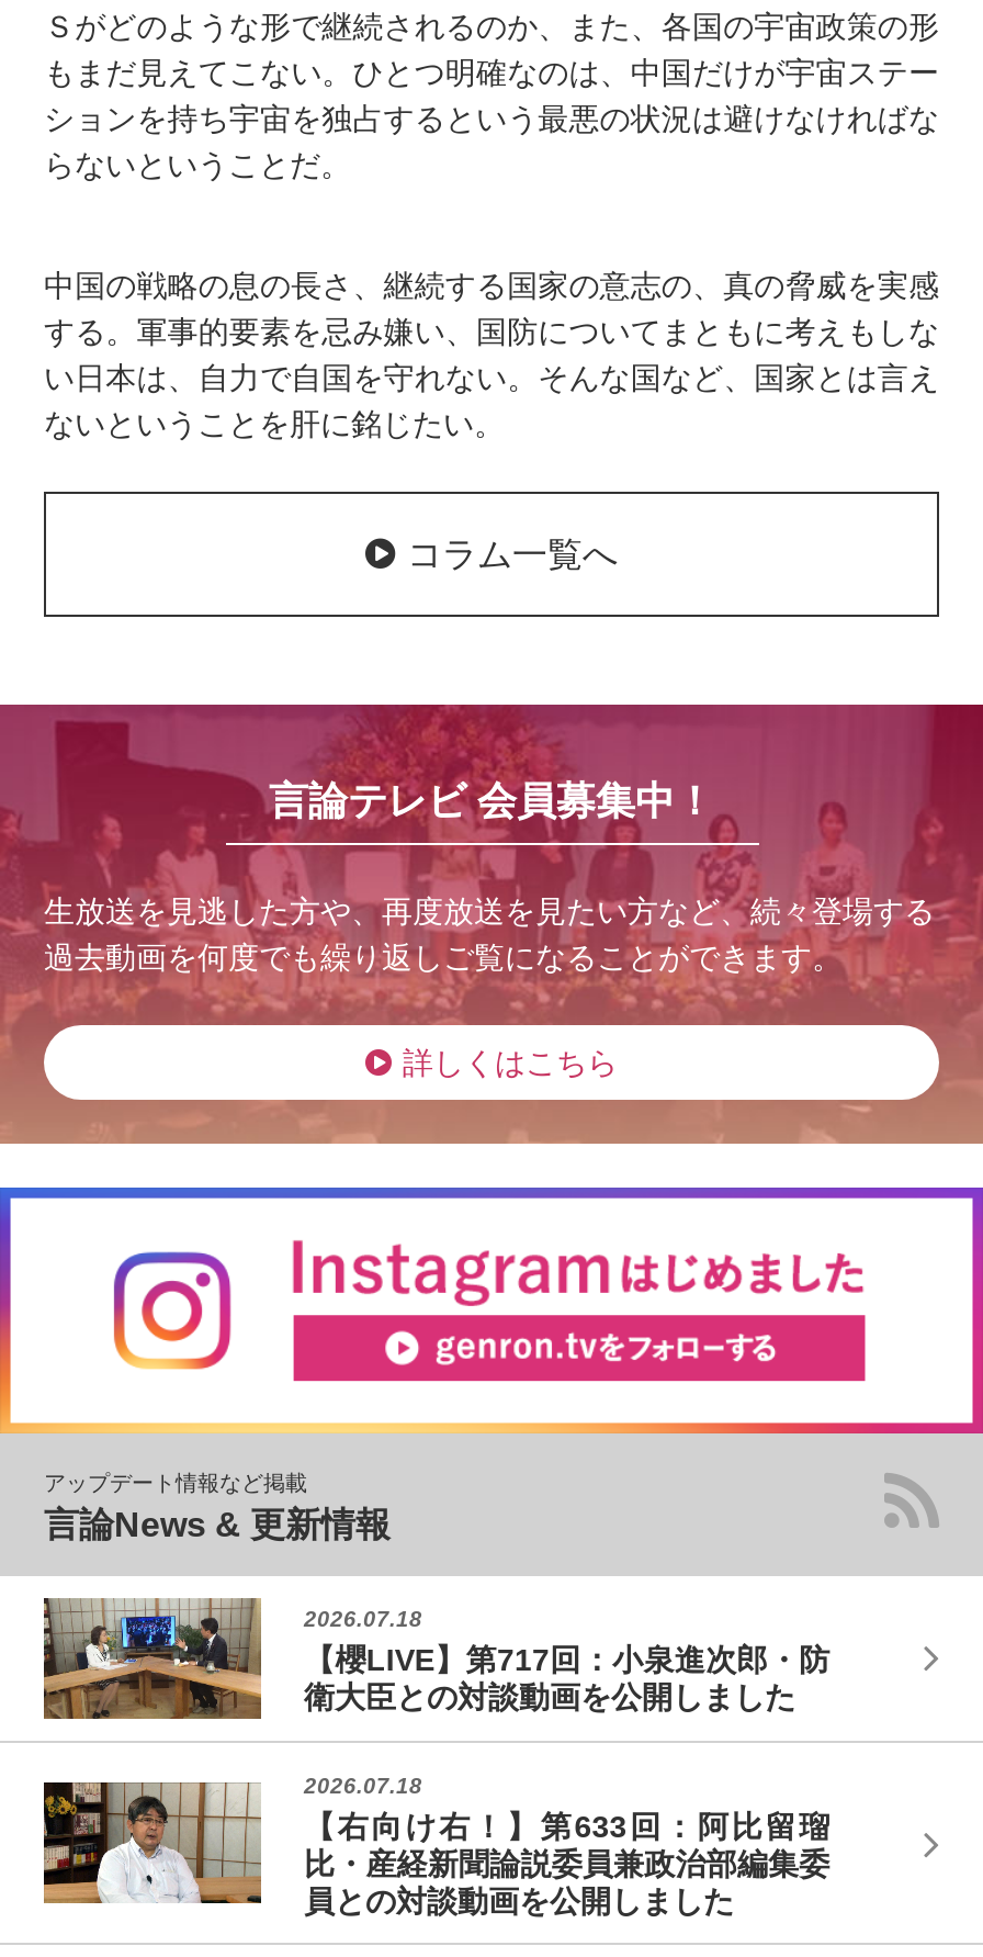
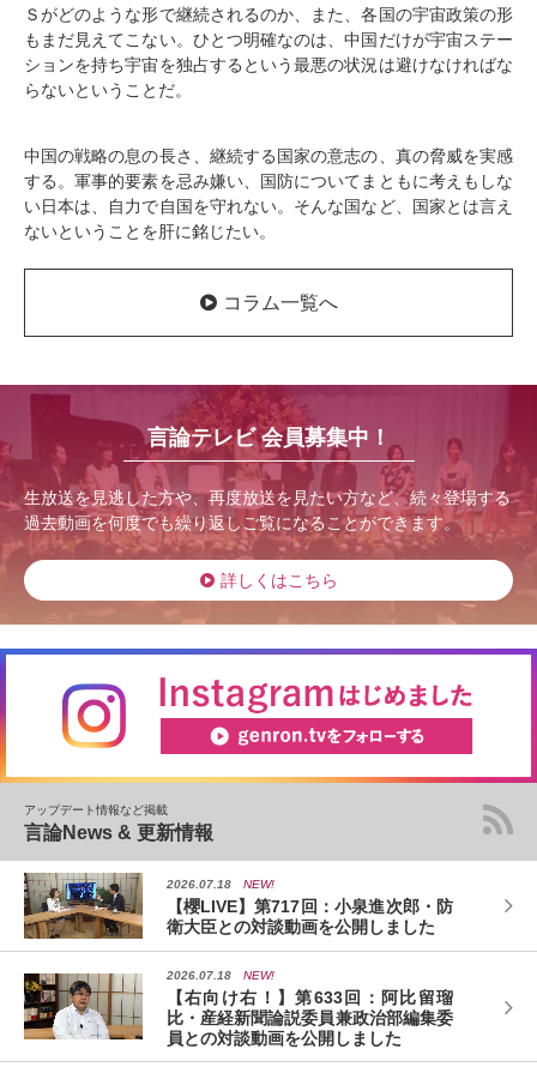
+ NEW!

+ NEW!
